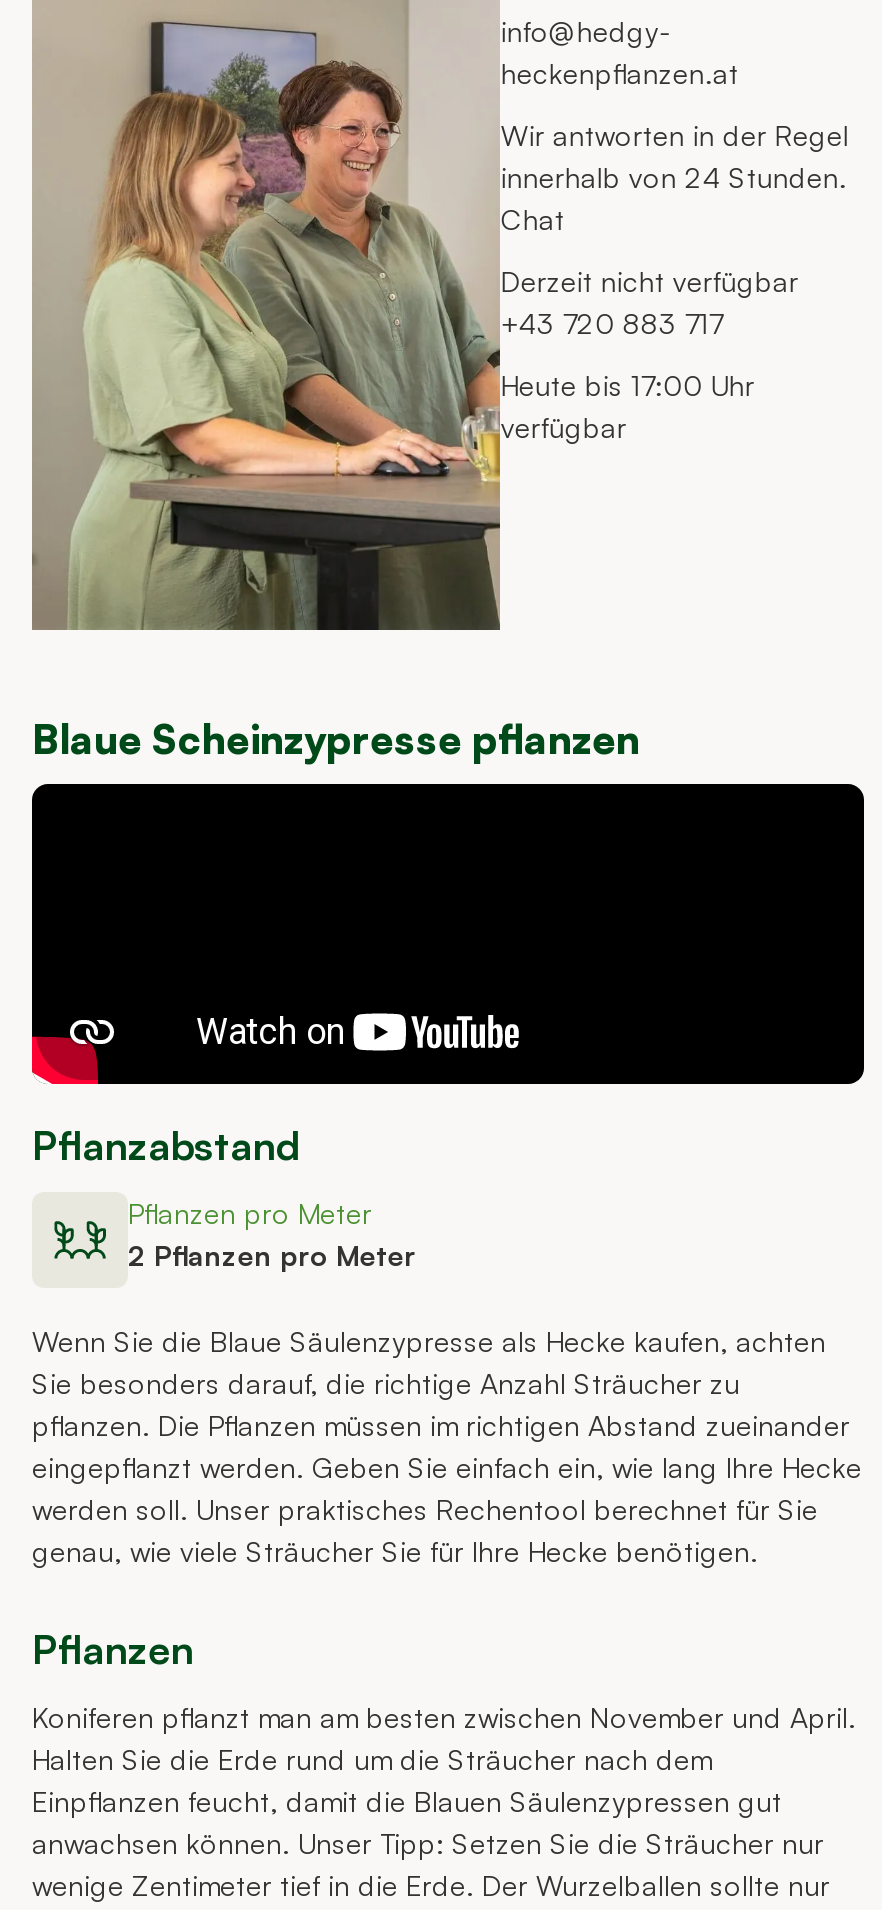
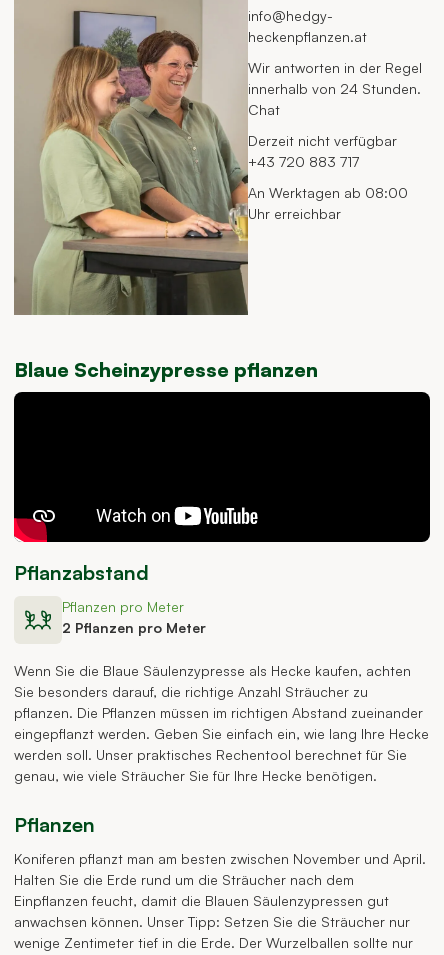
- Heute bis 17:00 Uhr
- verfügbar
+ An Werktagen ab 08:00
+ Uhr erreichbar
